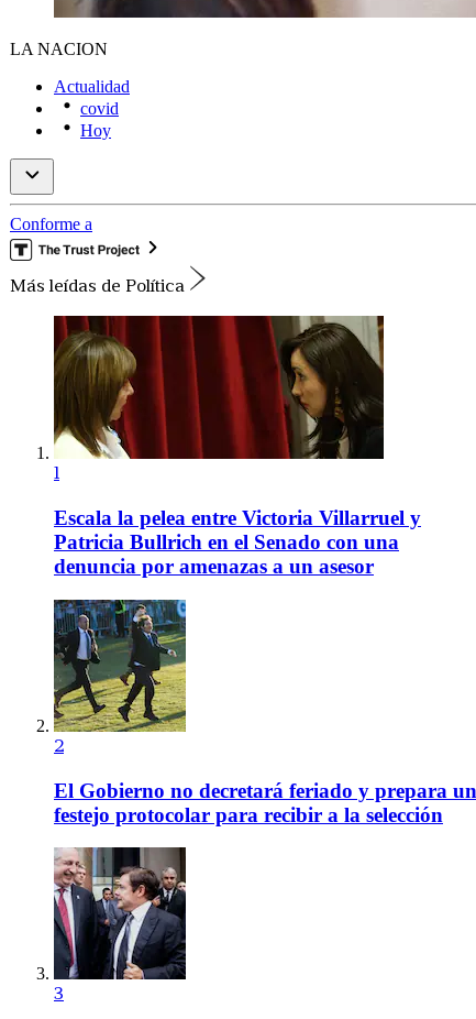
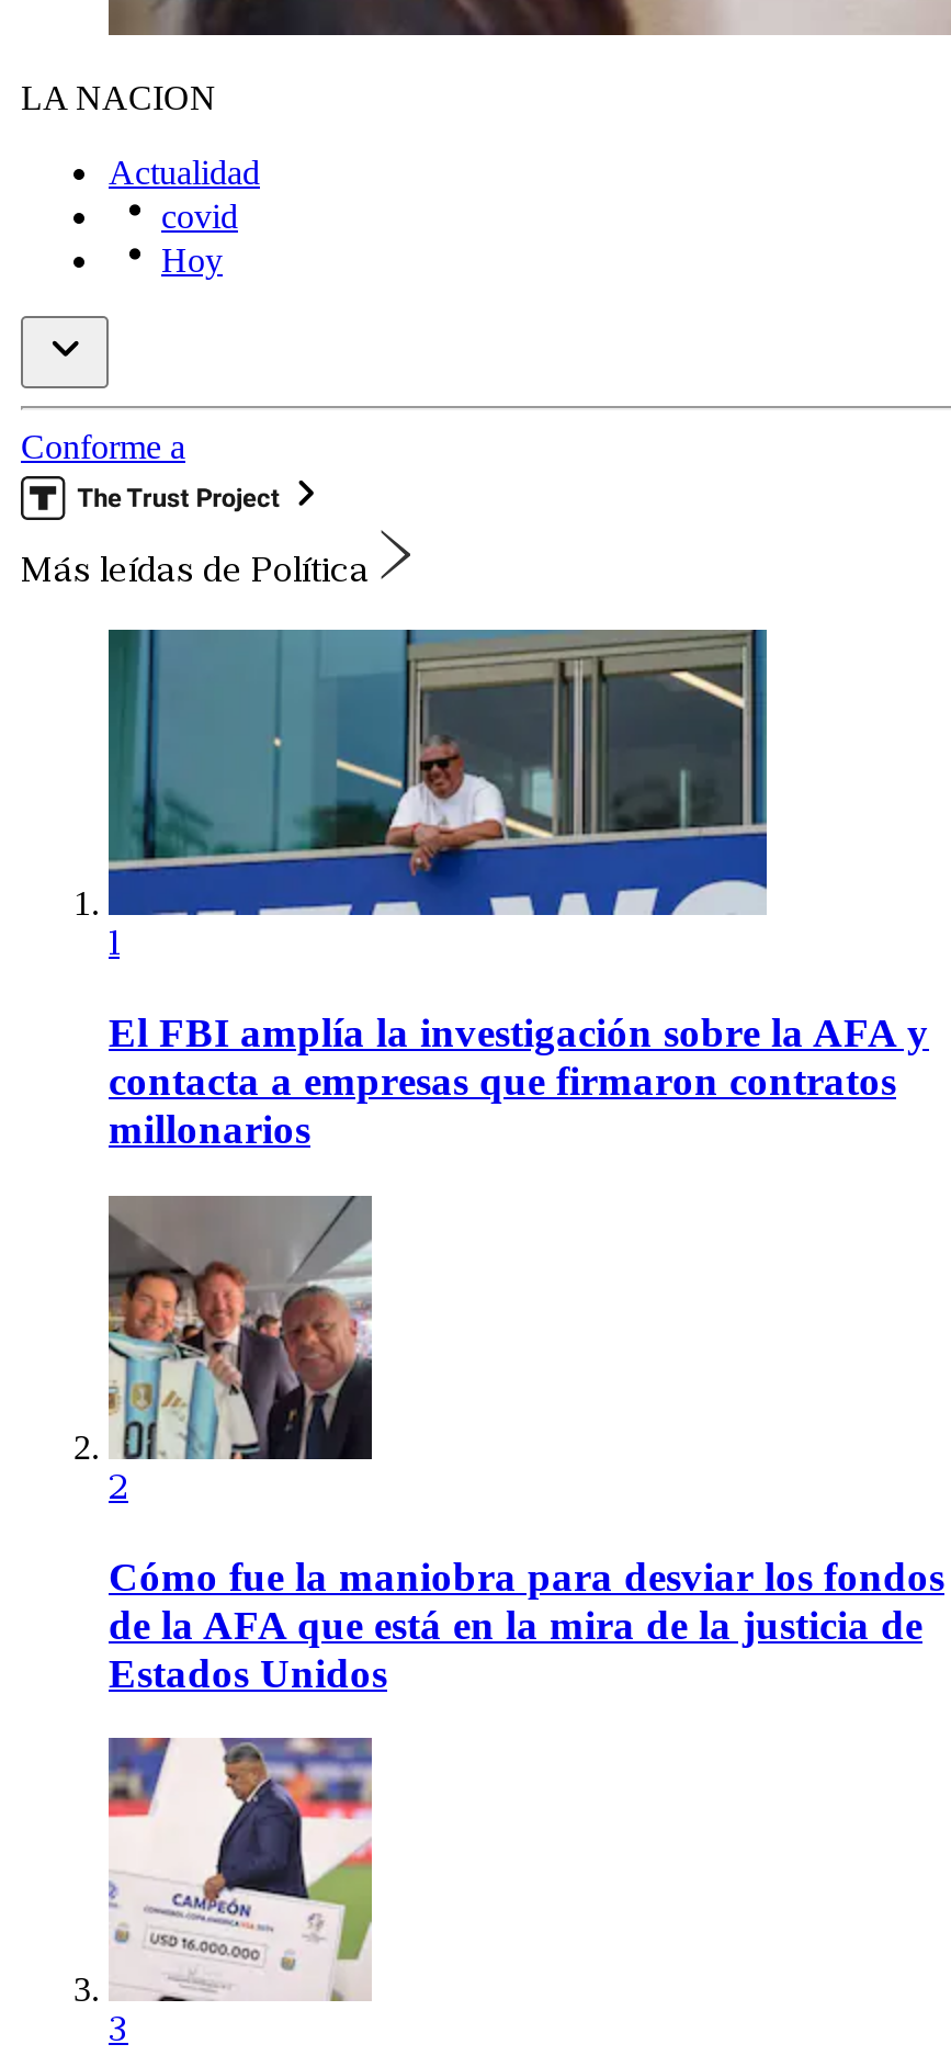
- [image]
+ [image]

- Escala la pelea entre Victoria Villarruel y
- Patricia Bullrich en el Senado con una
- denuncia por amenazas a un asesor
+ El FBI amplía la investigación sobre la AFA y
+ contacta a empresas que firmaron contratos
+ millonarios

- [image]
+ [image]

- El Gobierno no decretará feriado y prepara un
- festejo protocolar para recibir a la selección
+ Cómo fue la maniobra para desviar los fondos
+ de la AFA que está en la mira de la justicia de
+ Estados Unidos

- [image]
+ [image]
